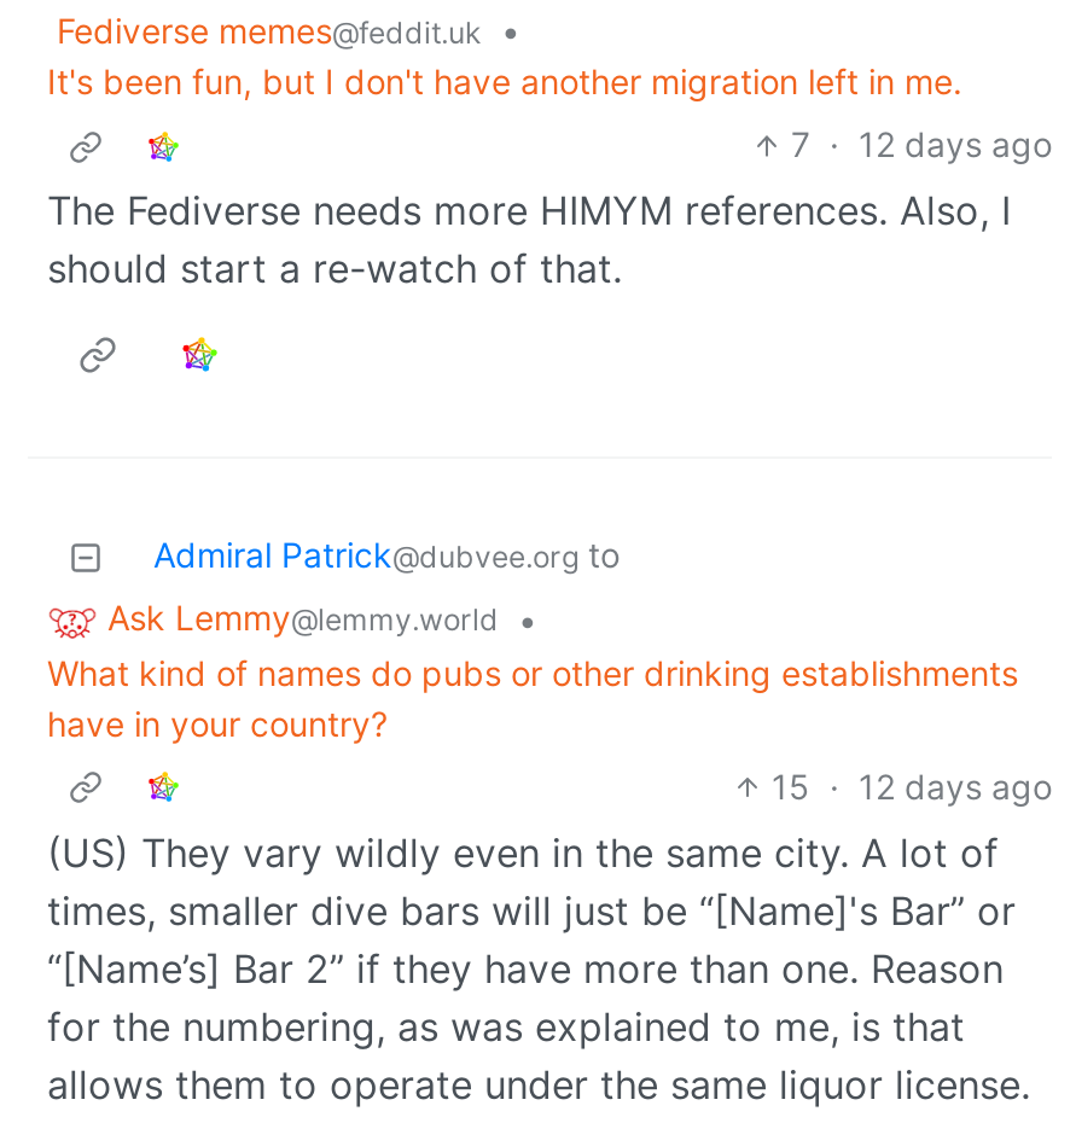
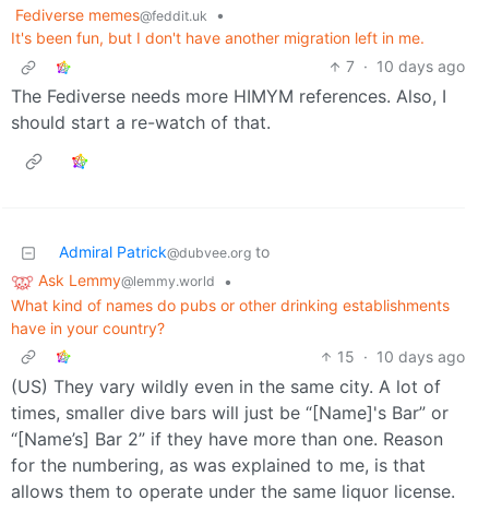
- 7 · 12 days ago
+ 7 · 10 days ago

- 15 · 12 days ago
+ 15 · 10 days ago
